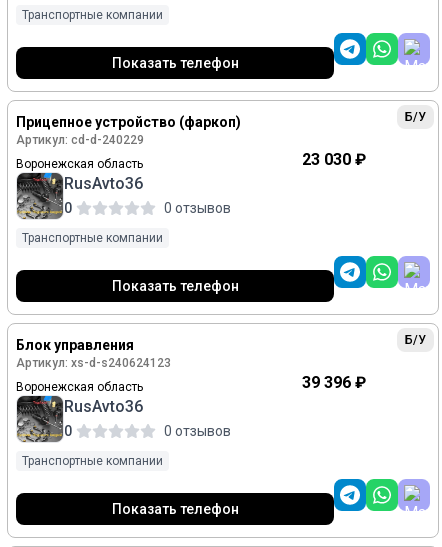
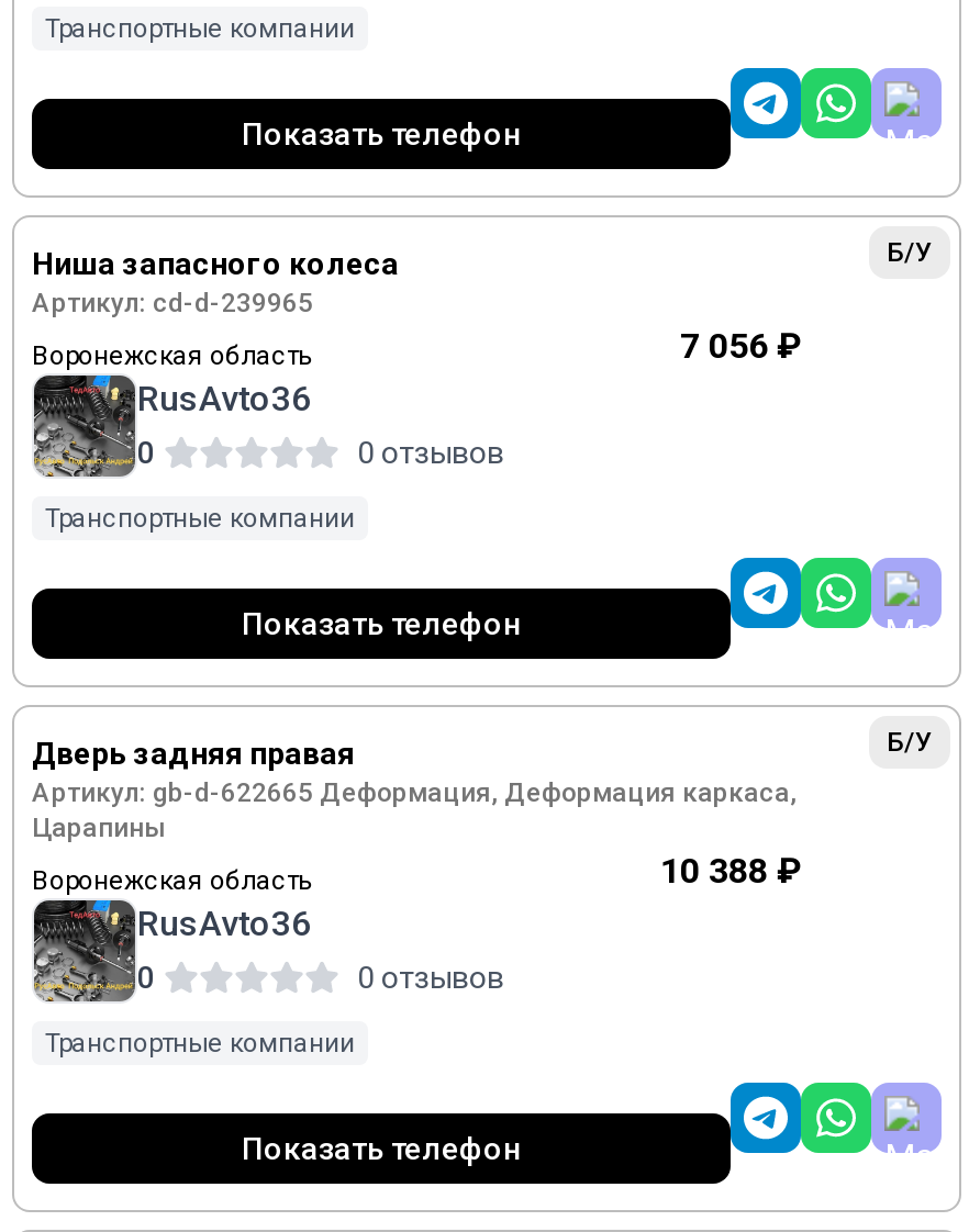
- Прицепное устройство (фаркоп)
- Артикул: cd-d-240229
- 23 030 ₽
+ Ниша запасного колеса
+ Артикул: cd-d-239965
+ 7 056 ₽

- Блок управления
- Артикул: xs-d-s240624123
- 39 396 ₽
+ Дверь задняя правая
+ Артикул: gb-d-622665 Деформация, Деформация каркаса,
+ Царапины
+ 10 388 ₽
